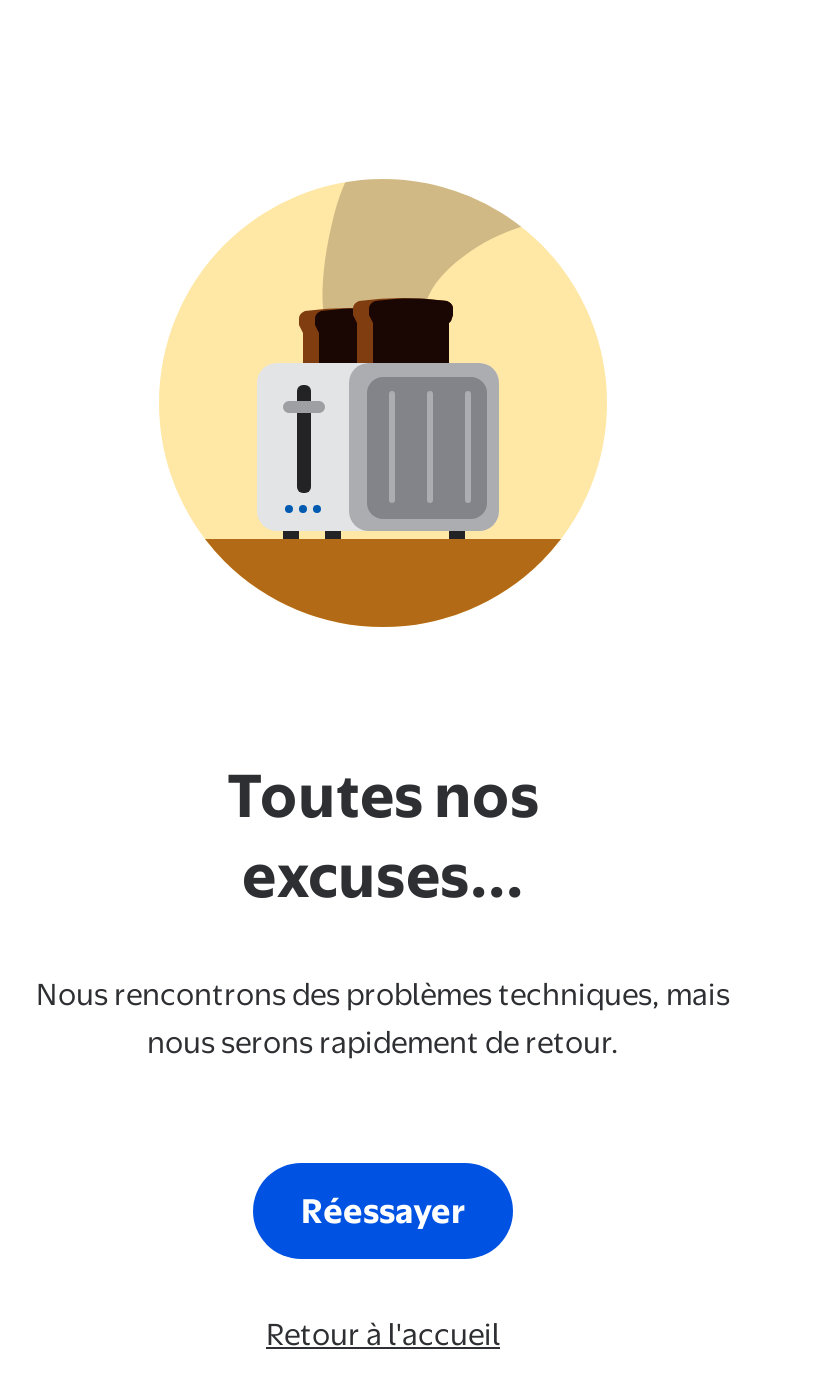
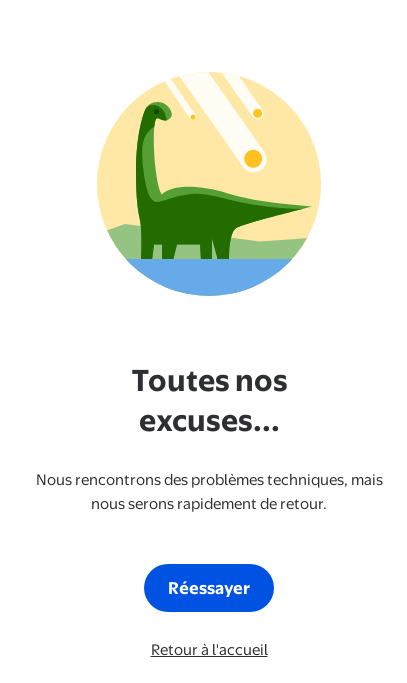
- [image]
+ [image]
